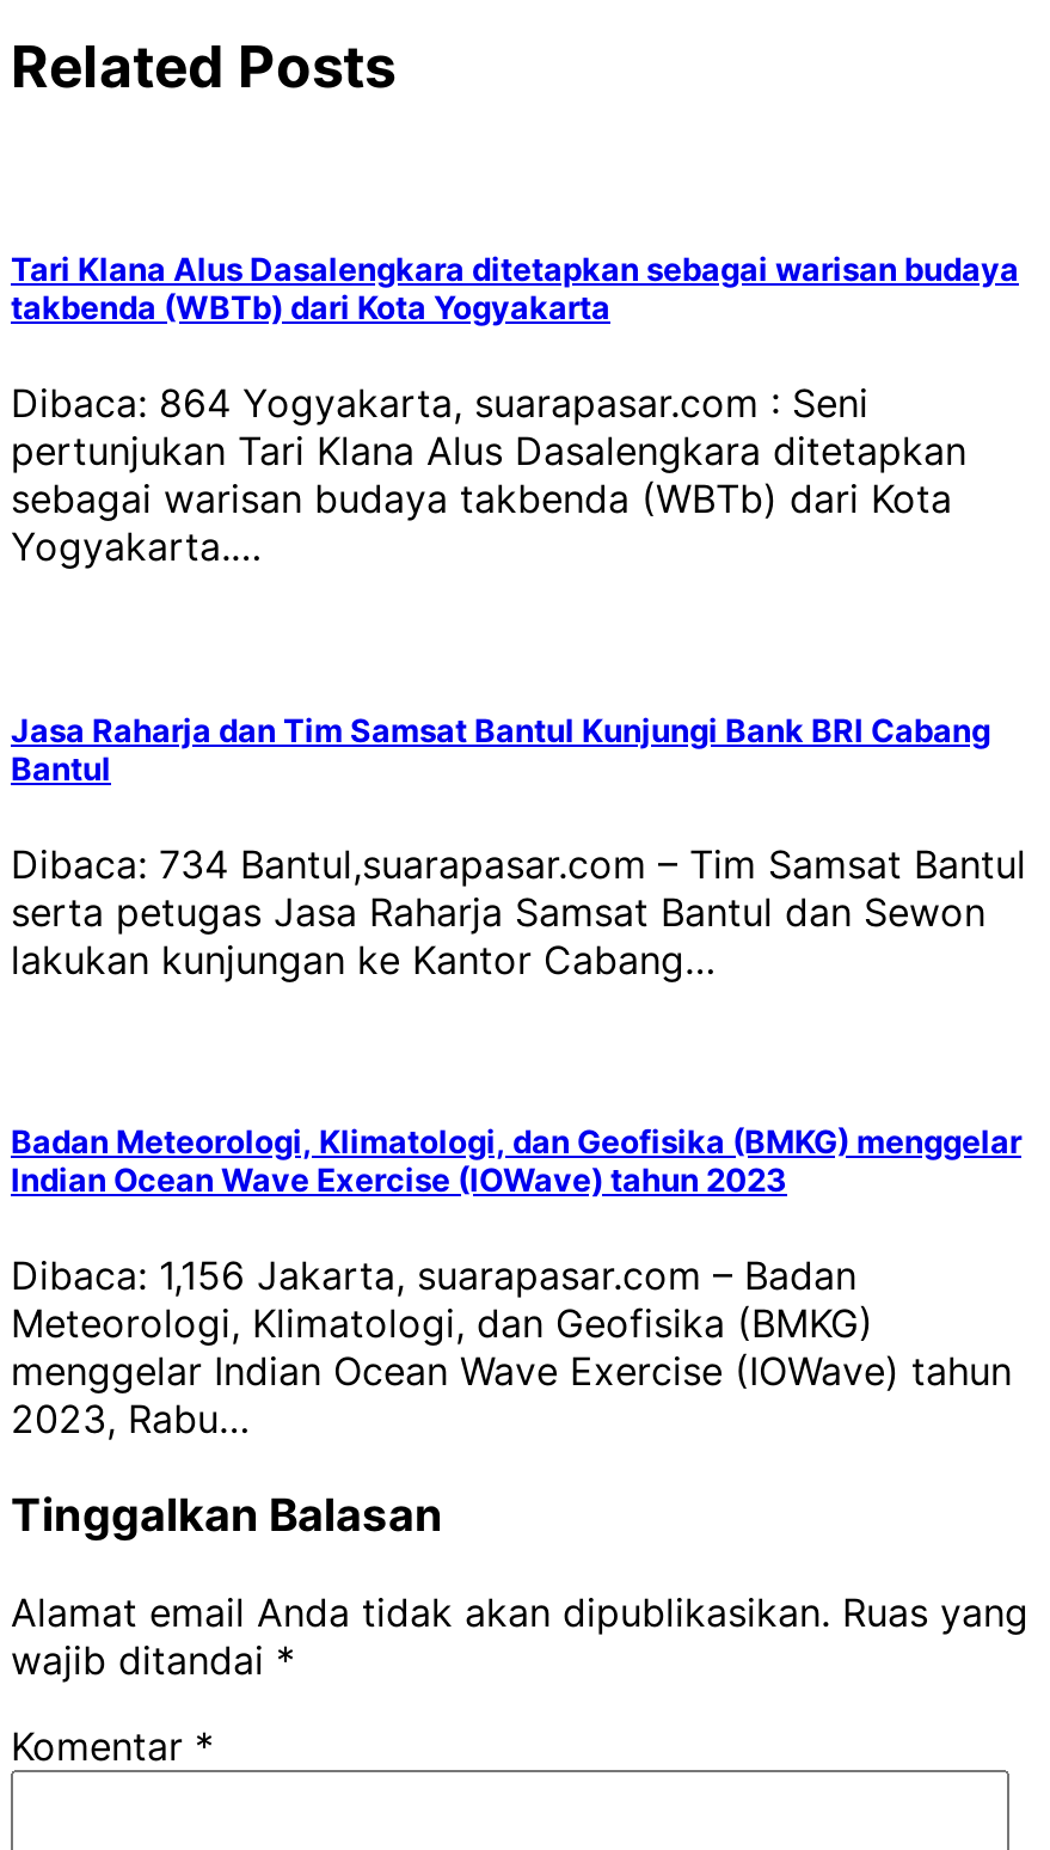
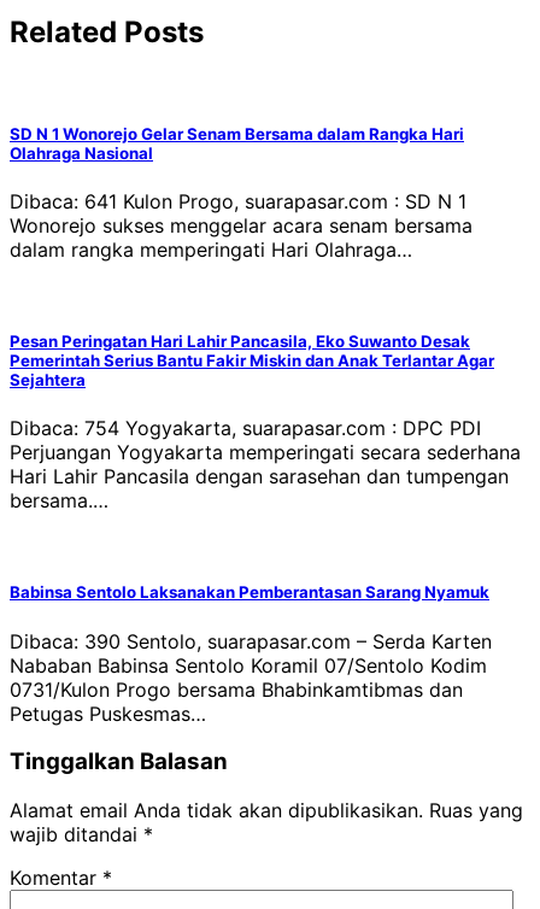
- Tari Klana Alus Dasalengkara ditetapkan sebagai warisan budaya
- takbenda (WBTb) dari Kota Yogyakarta
+ SD N 1 Wonorejo Gelar Senam Bersama dalam Rangka Hari
+ Olahraga Nasional

- Dibaca: 864 Yogyakarta, suarapasar.com : Seni
- pertunjukan Tari Klana Alus Dasalengkara ditetapkan
- sebagai warisan budaya takbenda (WBTb) dari Kota
- Yogyakarta.…
+ Dibaca: 641 Kulon Progo, suarapasar.com : SD N 1
+ Wonorejo sukses menggelar acara senam bersama
+ dalam rangka memperingati Hari Olahraga…

- Jasa Raharja dan Tim Samsat Bantul Kunjungi Bank BRI Cabang
- Bantul
+ Pesan Peringatan Hari Lahir Pancasila, Eko Suwanto Desak
+ Pemerintah Serius Bantu Fakir Miskin dan Anak Terlantar Agar
+ Sejahtera

- Dibaca: 734 Bantul,suarapasar.com – Tim Samsat Bantul
- serta petugas Jasa Raharja Samsat Bantul dan Sewon
- lakukan kunjungan ke Kantor Cabang…
+ Dibaca: 754 Yogyakarta, suarapasar.com : DPC PDI
+ Perjuangan Yogyakarta memperingati secara sederhana
+ Hari Lahir Pancasila dengan sarasehan dan tumpengan
+ bersama.…

- Badan Meteorologi, Klimatologi, dan Geofisika (BMKG) menggelar
- Indian Ocean Wave Exercise (IOWave) tahun 2023
+ Babinsa Sentolo Laksanakan Pemberantasan Sarang Nyamuk

- Dibaca: 1,156 Jakarta, suarapasar.com – Badan
- Meteorologi, Klimatologi, dan Geofisika (BMKG)
- menggelar Indian Ocean Wave Exercise (IOWave) tahun
- 2023, Rabu…
+ Dibaca: 390 Sentolo, suarapasar.com – Serda Karten
+ Nababan Babinsa Sentolo Koramil 07/Sentolo Kodim
+ 0731/Kulon Progo bersama Bhabinkamtibmas dan
+ Petugas Puskesmas…
